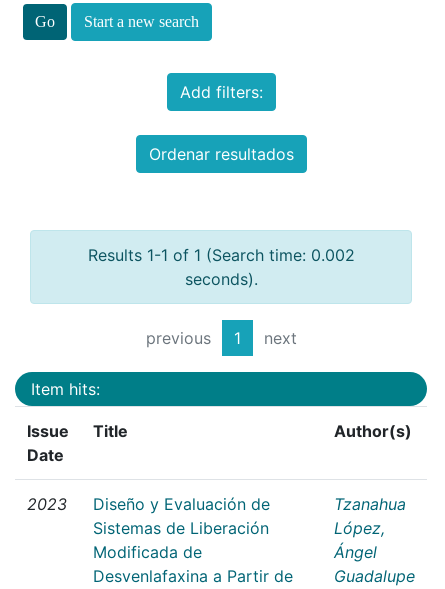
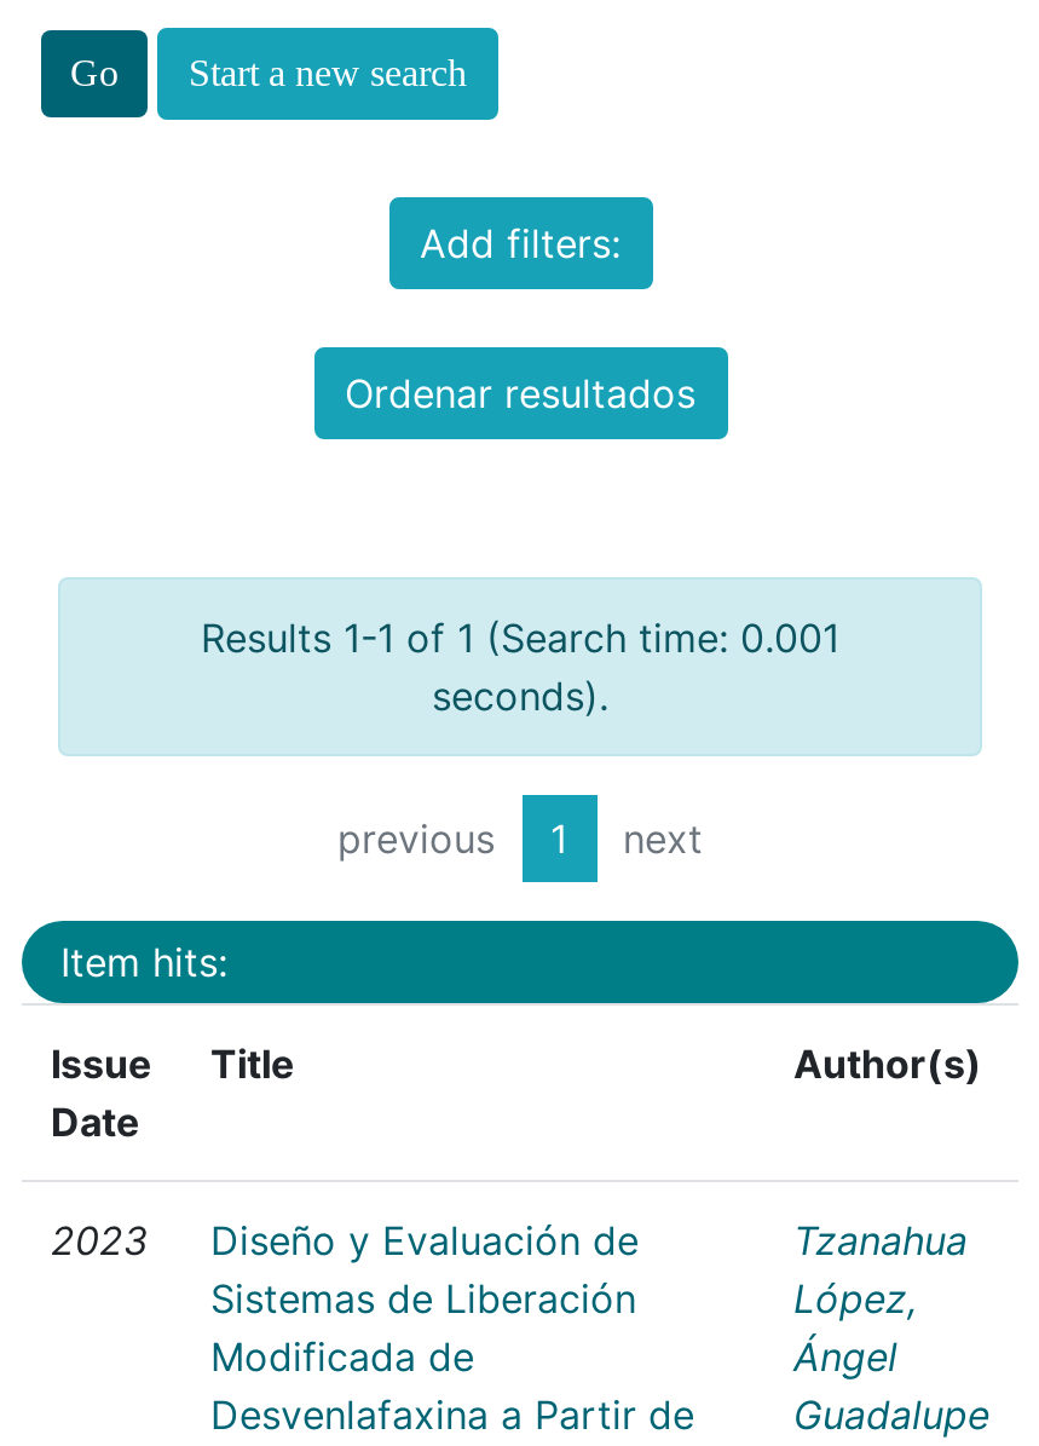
- Results 1-1 of 1 (Search time: 0.002
+ Results 1-1 of 1 (Search time: 0.001
